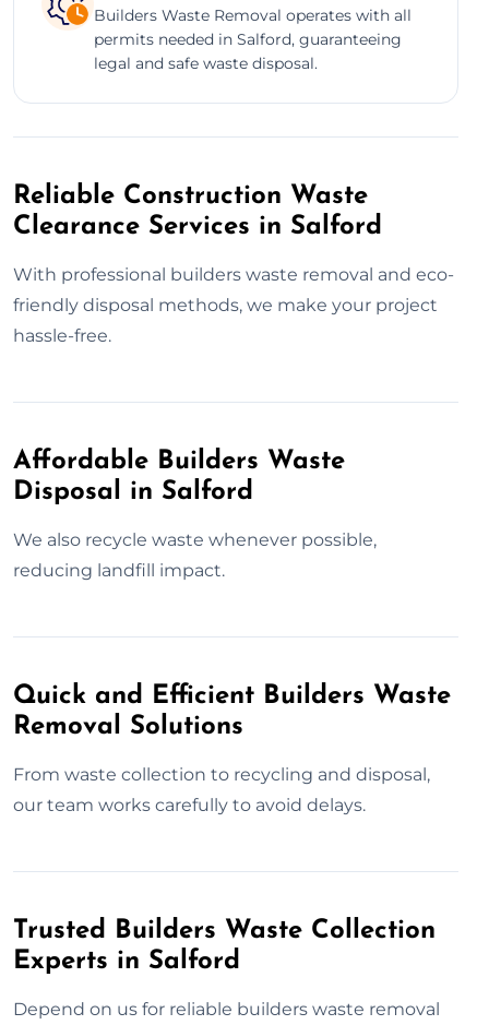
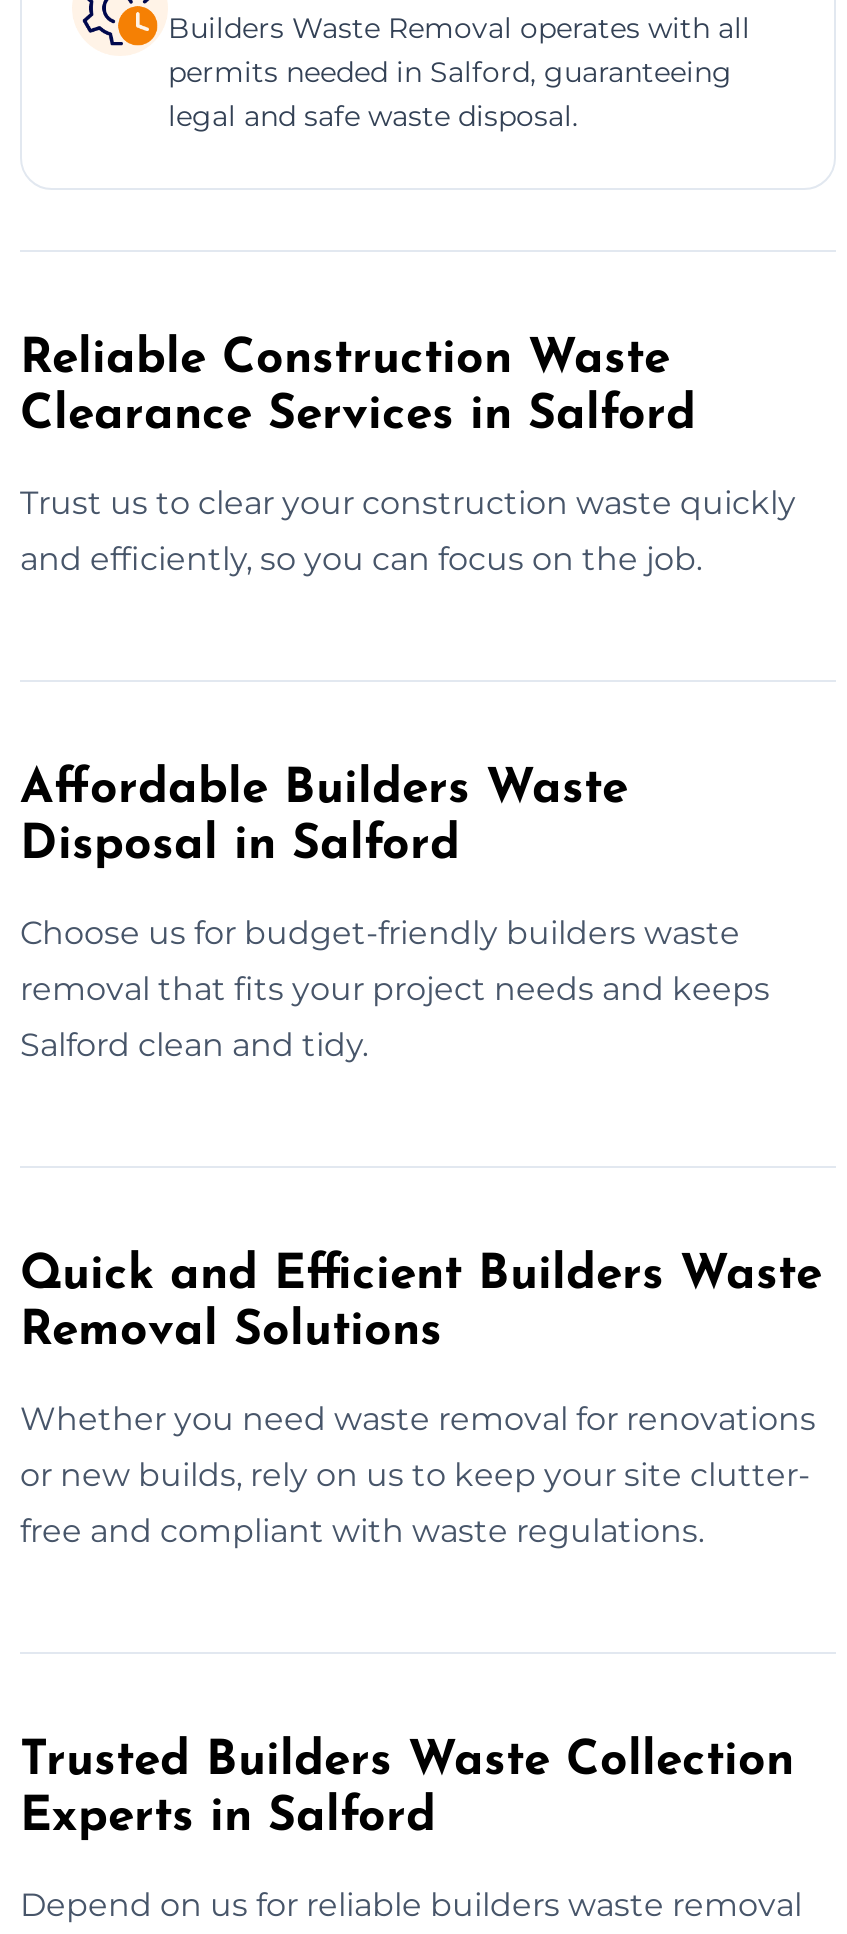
- With professional builders waste removal and eco-
- friendly disposal methods, we make your project
- hassle-free.
+ Trust us to clear your construction waste quickly
+ and efficiently, so you can focus on the job.

moved up: Affordable Builders Waste | Disposal in Salford

- We also recycle waste whenever possible,
- reducing landfill impact.
+ Choose us for budget-friendly builders waste
+ removal that fits your project needs and keeps
+ Salford clean and tidy.

- From waste collection to recycling and disposal,
- our team works carefully to avoid delays.
+ Whether you need waste removal for renovations
+ or new builds, rely on us to keep your site clutter-
+ free and compliant with waste regulations.
